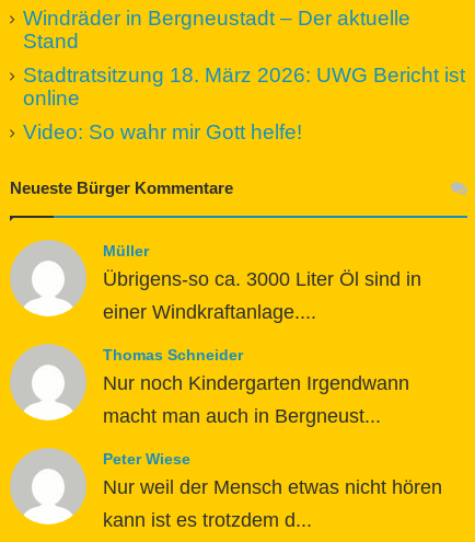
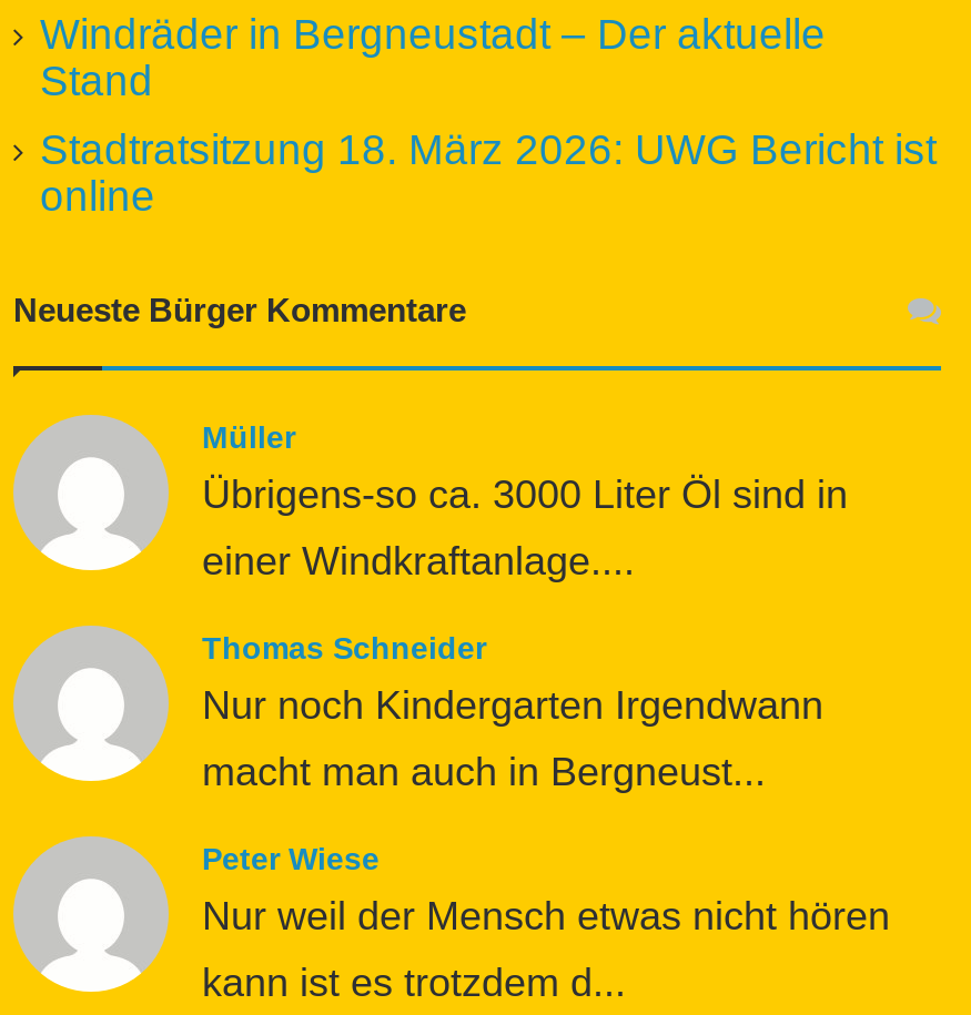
- Video: So wahr mir Gott helfe!
